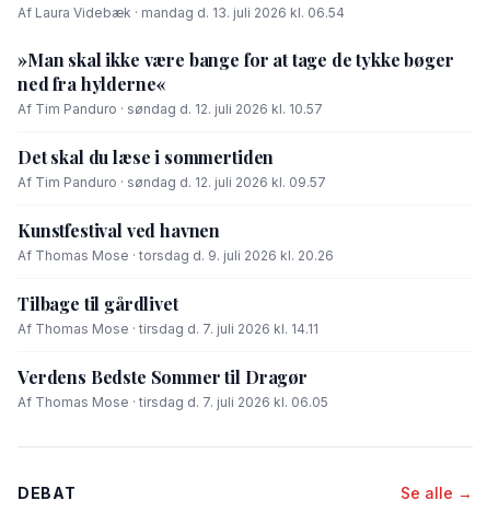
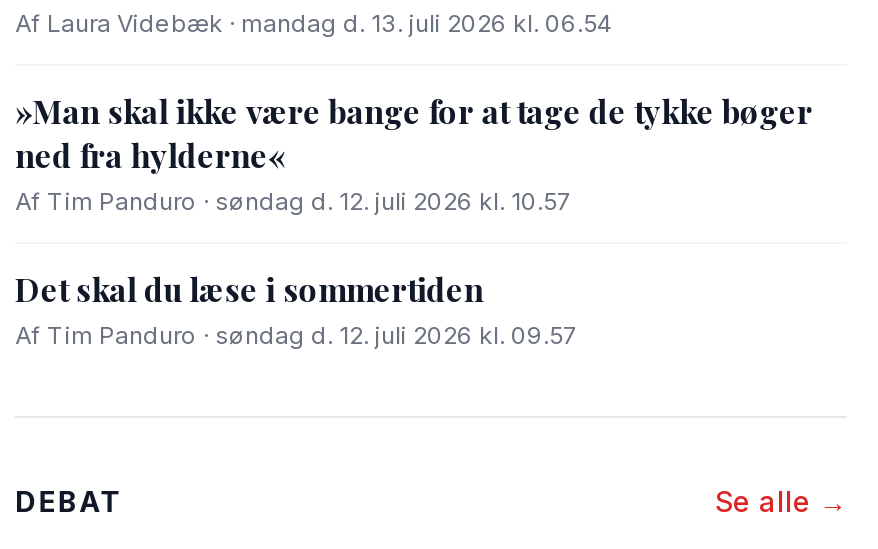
- Kunstfestival ved havnen
- Af Thomas Mose · torsdag d. 9. juli 2026 kl. 20.26
- Tilbage til gårdlivet
- Af Thomas Mose · tirsdag d. 7. juli 2026 kl. 14.11
- Verdens Bedste Sommer til Dragør
- Af Thomas Mose · tirsdag d. 7. juli 2026 kl. 06.05
